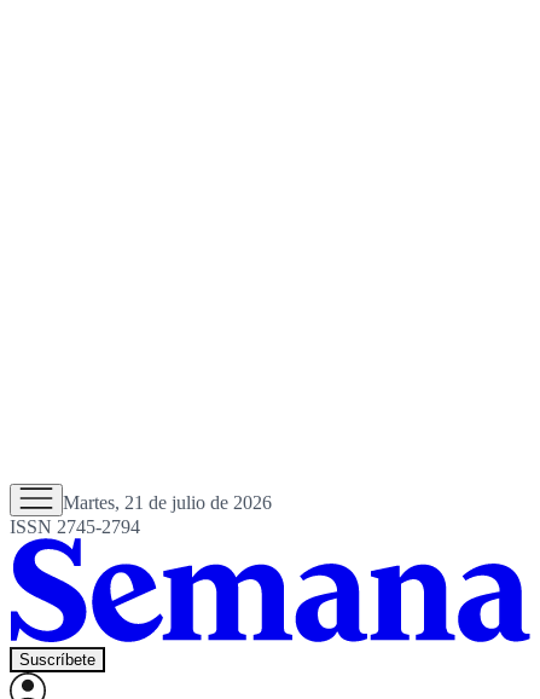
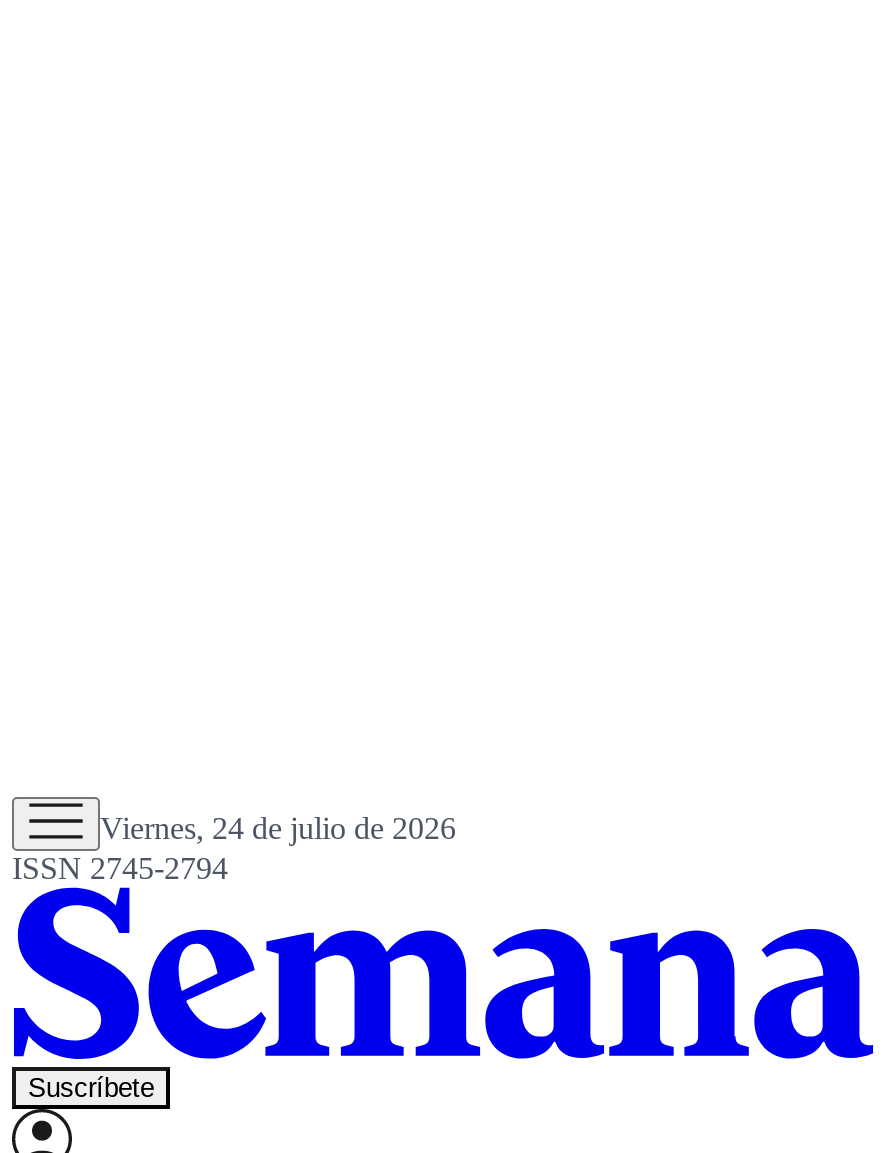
- Martes, 21 de julio de 2026
+ Viernes, 24 de julio de 2026
